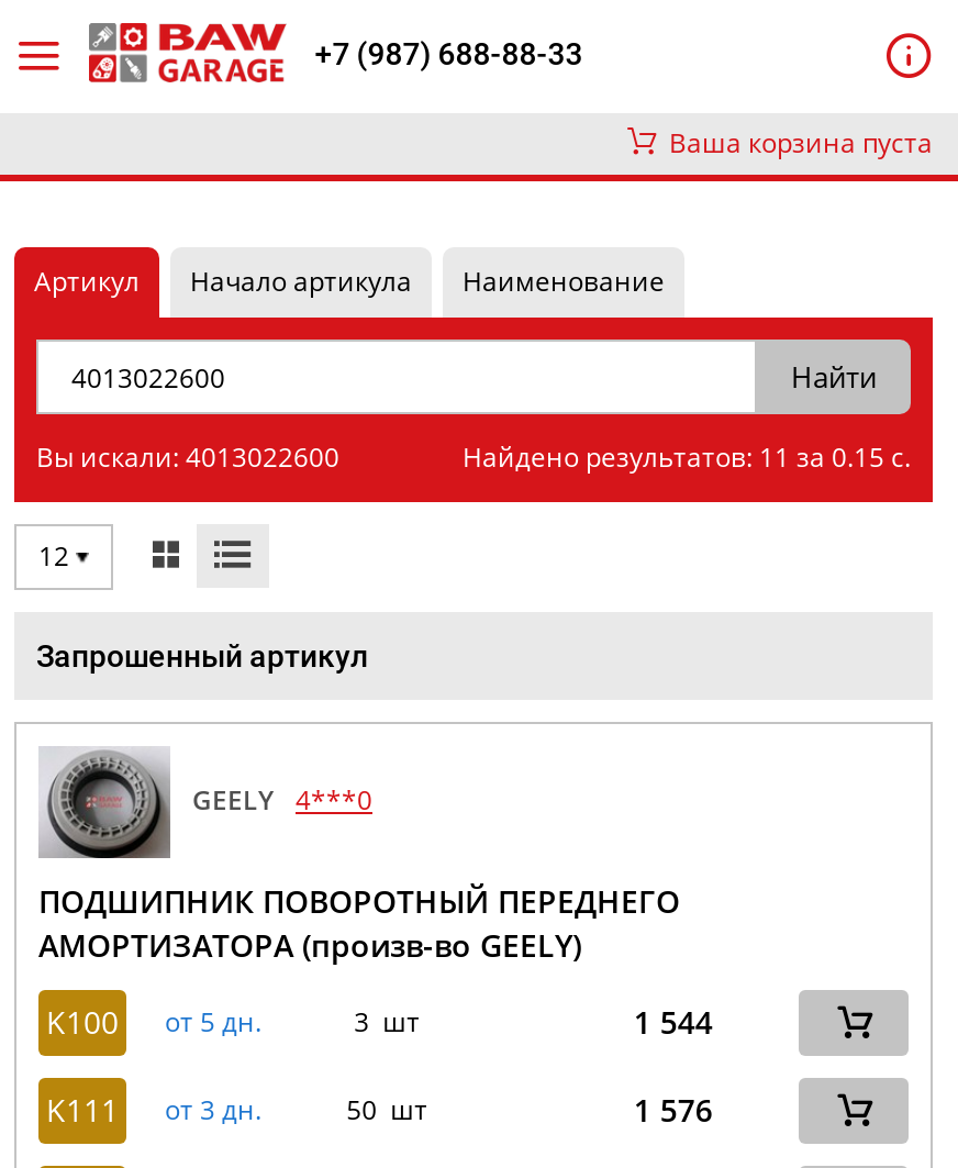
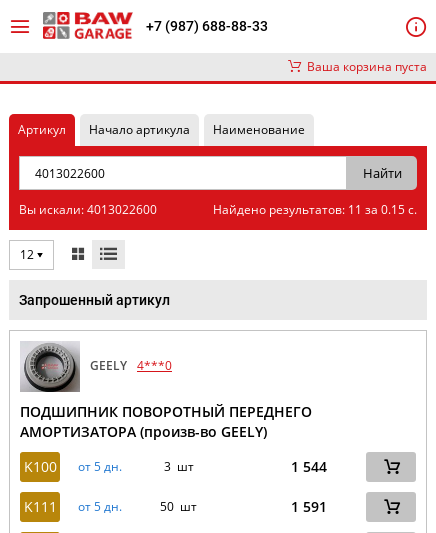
- K111 от 3 дн.
+ K111 от 5 дн.

- 1 576
+ 1 591
